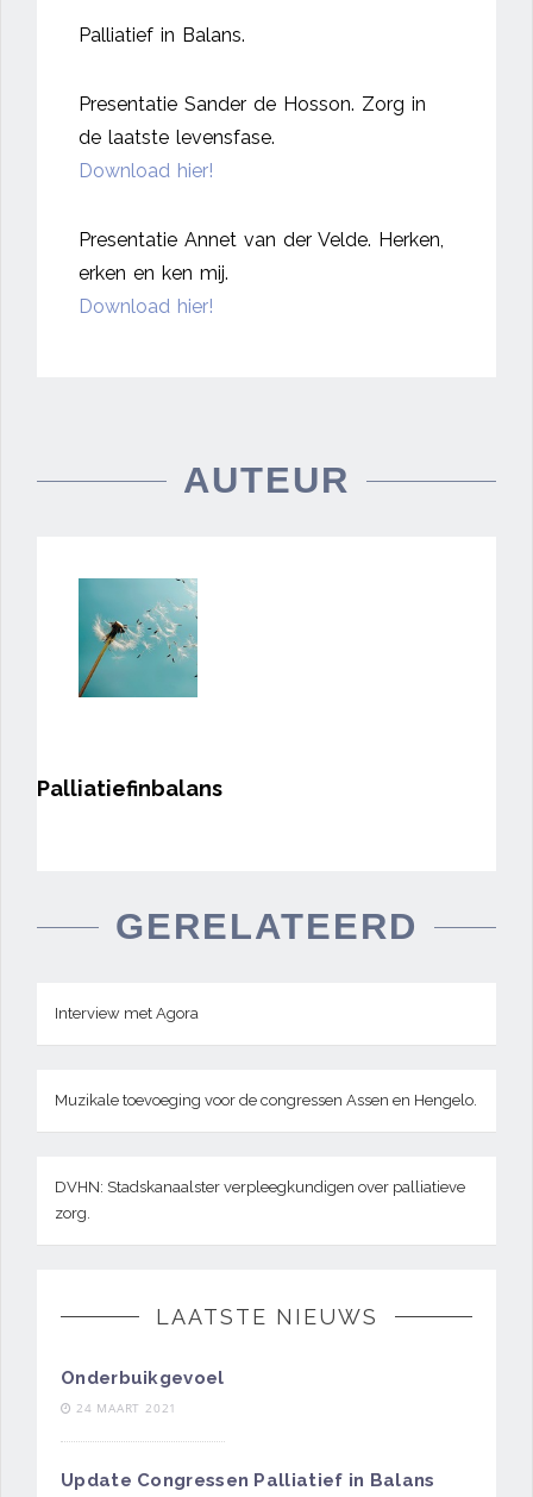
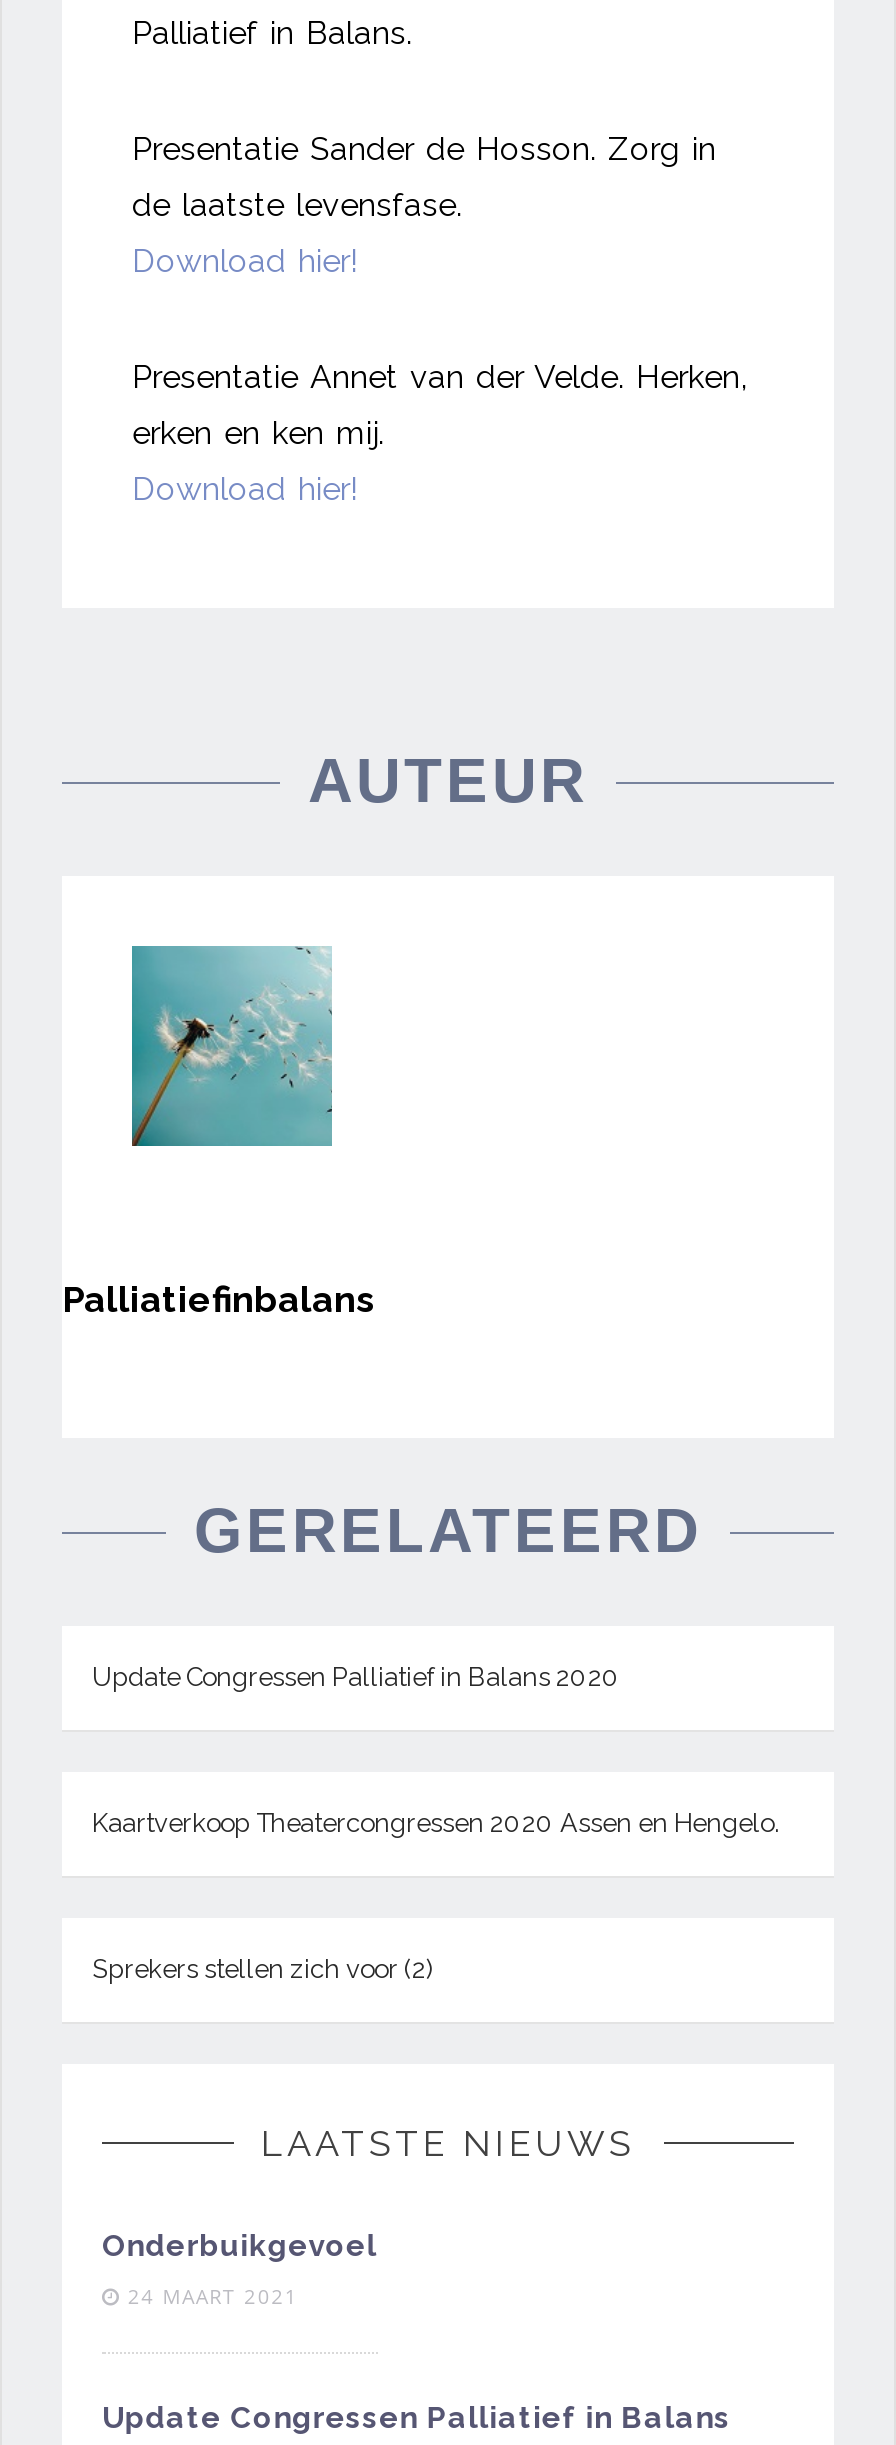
- Interview met Agora
+ Update Congressen Palliatief in Balans 2020

- Muzikale toevoeging voor de congressen Assen en Hengelo.
+ Kaartverkoop Theatercongressen 2020 Assen en Hengelo.

- DVHN: Stadskanaalster verpleegkundigen over palliatieve
- zorg.
+ Sprekers stellen zich voor (2)
